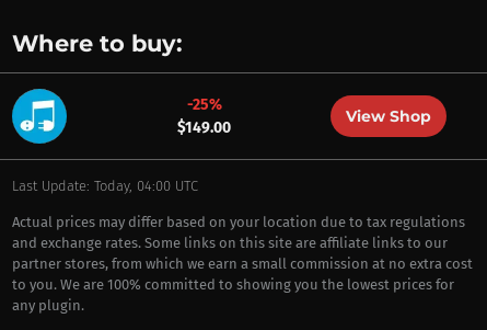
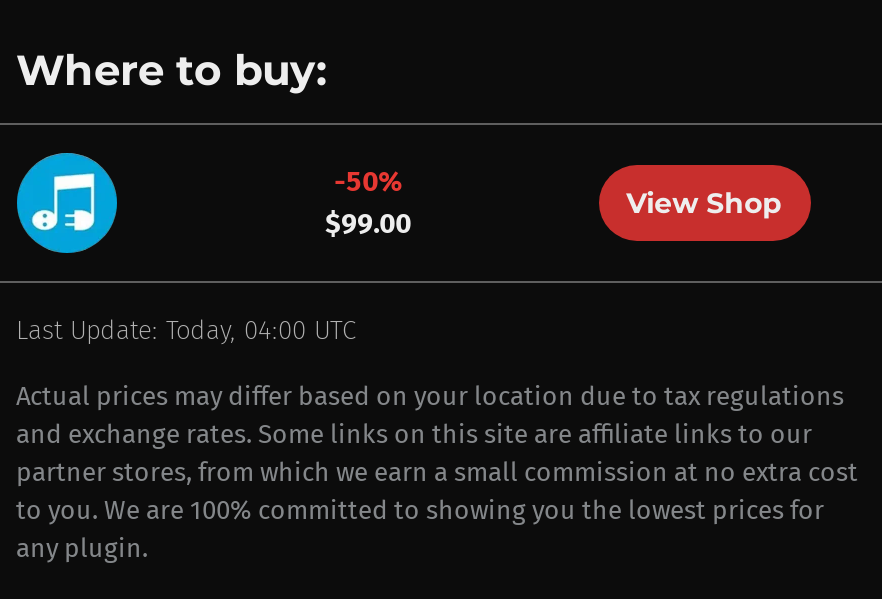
- -25%
+ -50%

- $149.00
+ $99.00
